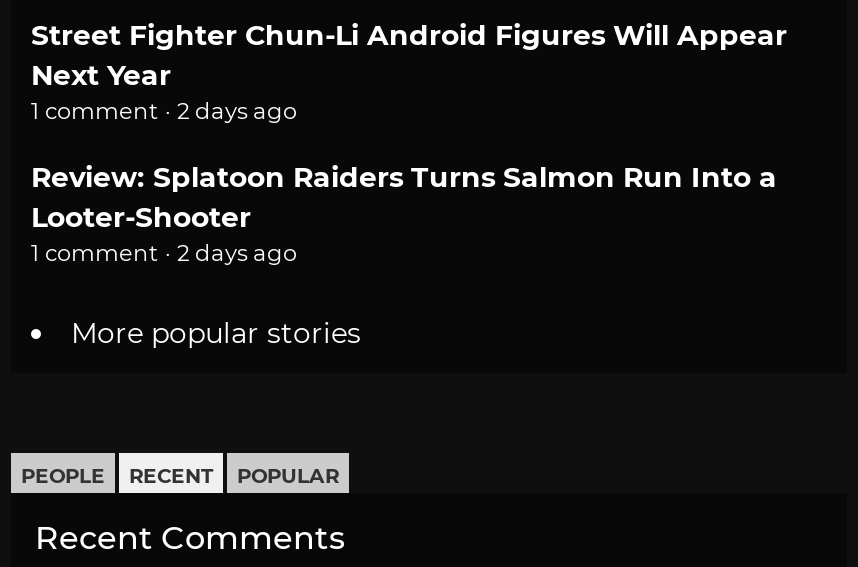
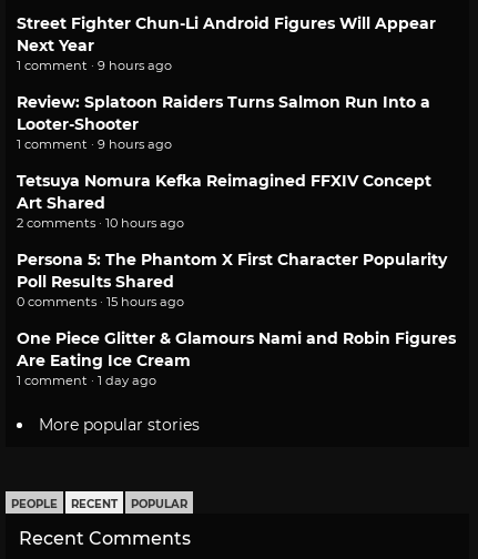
- 1 comment · 2 days ago
+ 1 comment · 9 hours ago

- 1 comment · 2 days ago
+ 1 comment · 9 hours ago
+ Tetsuya Nomura Kefka Reimagined FFXIV Concept
+ Art Shared
+ 2 comments · 10 hours ago
+ Persona 5: The Phantom X First Character Popularity
+ Poll Results Shared
+ 0 comments · 15 hours ago
+ One Piece Glitter & Glamours Nami and Robin Figures
+ Are Eating Ice Cream
+ 1 comment · 1 day ago
